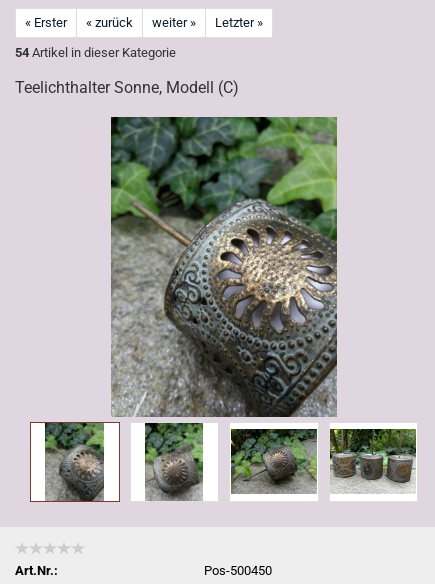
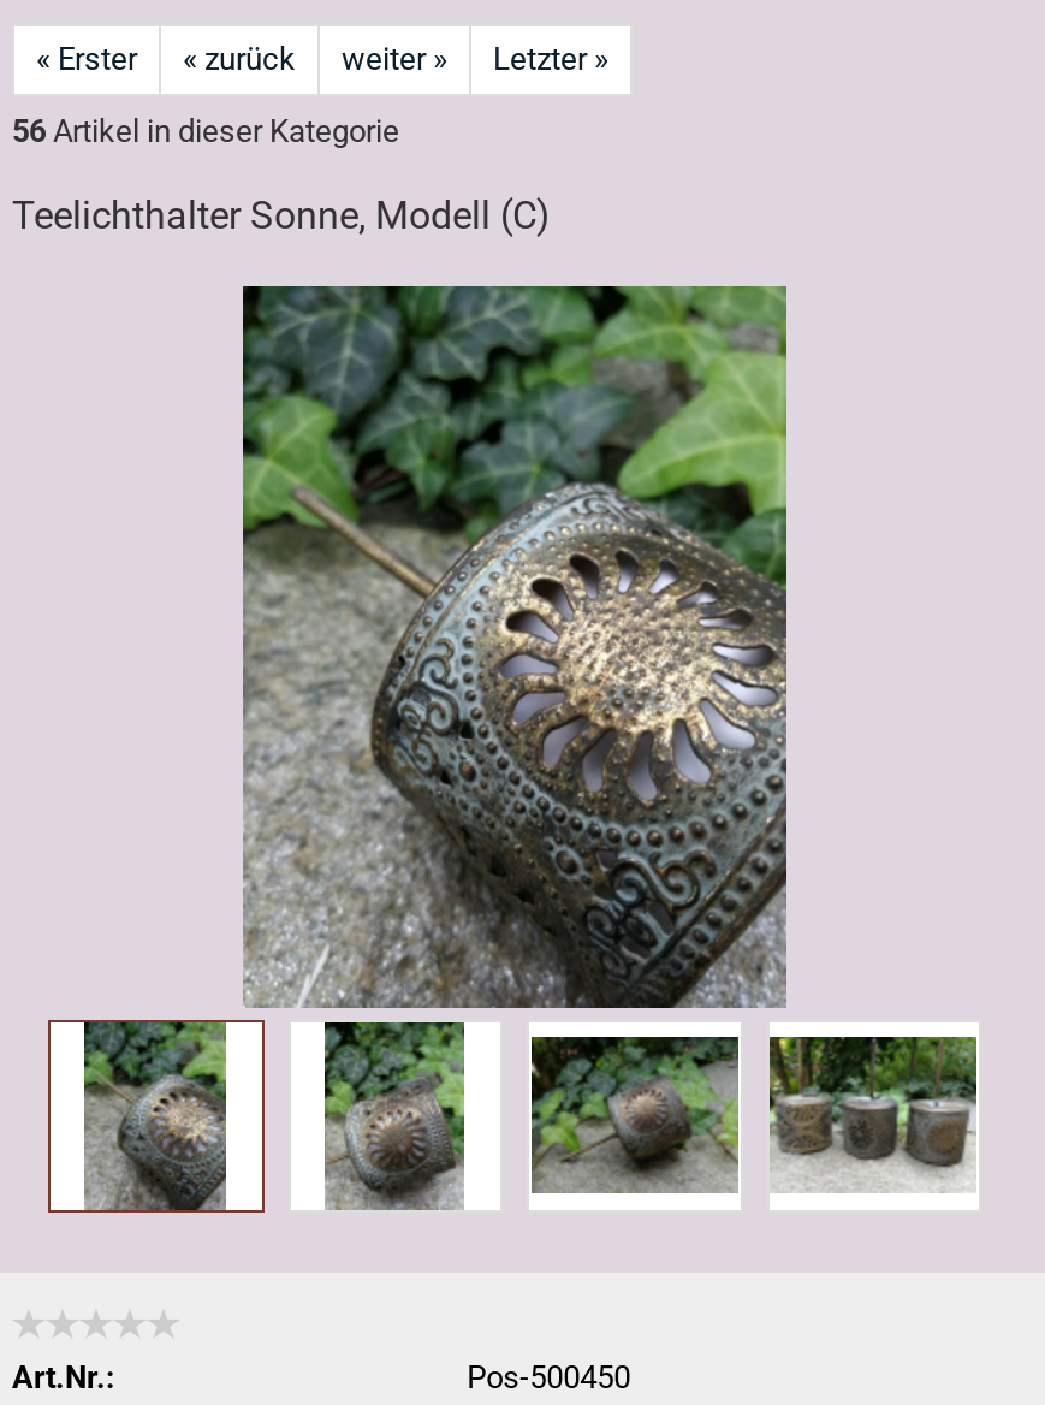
- 54 Artikel in dieser Kategorie
+ 56 Artikel in dieser Kategorie
